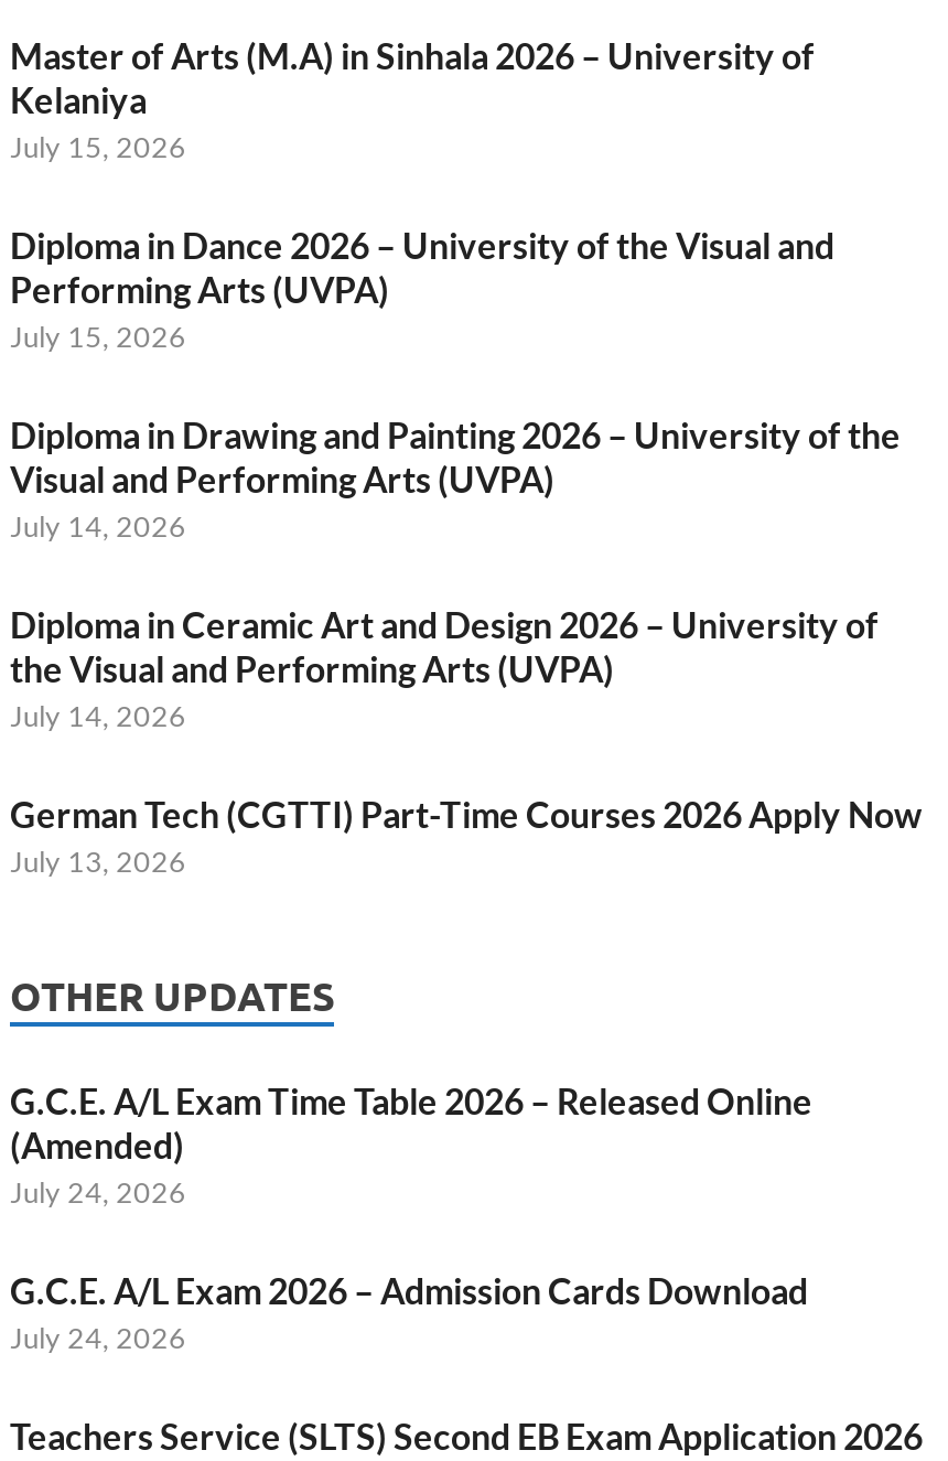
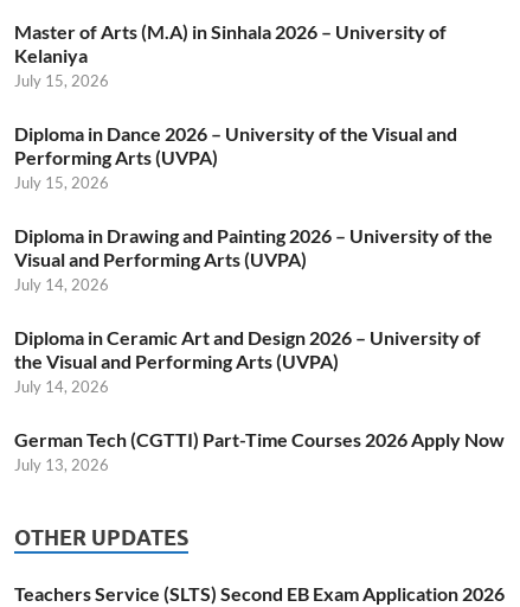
- G.C.E. A/L Exam Time Table 2026 – Released Online
- (Amended)
- July 24, 2026
- G.C.E. A/L Exam 2026 – Admission Cards Download
- July 24, 2026
